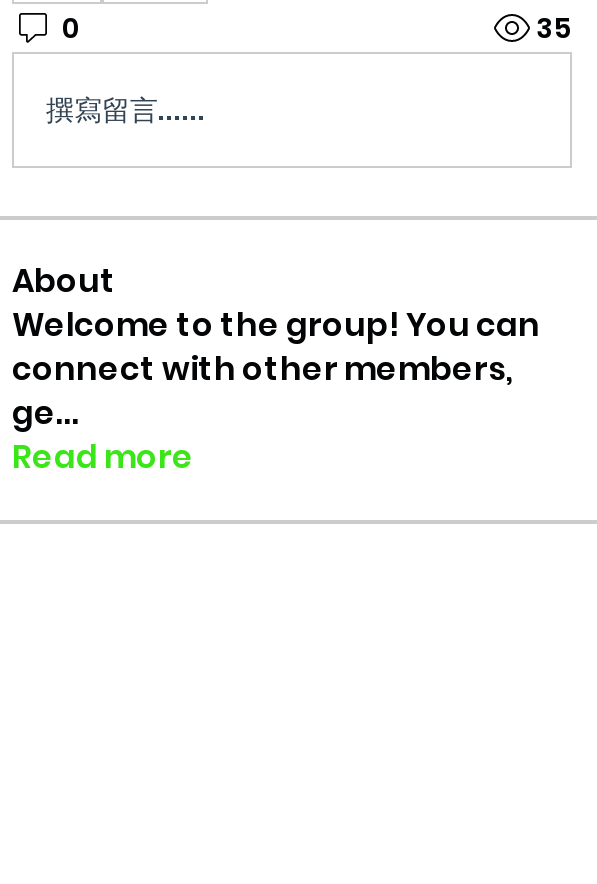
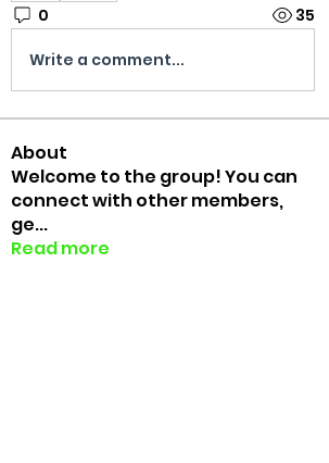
- 撰寫留言......
+ Write a comment...
